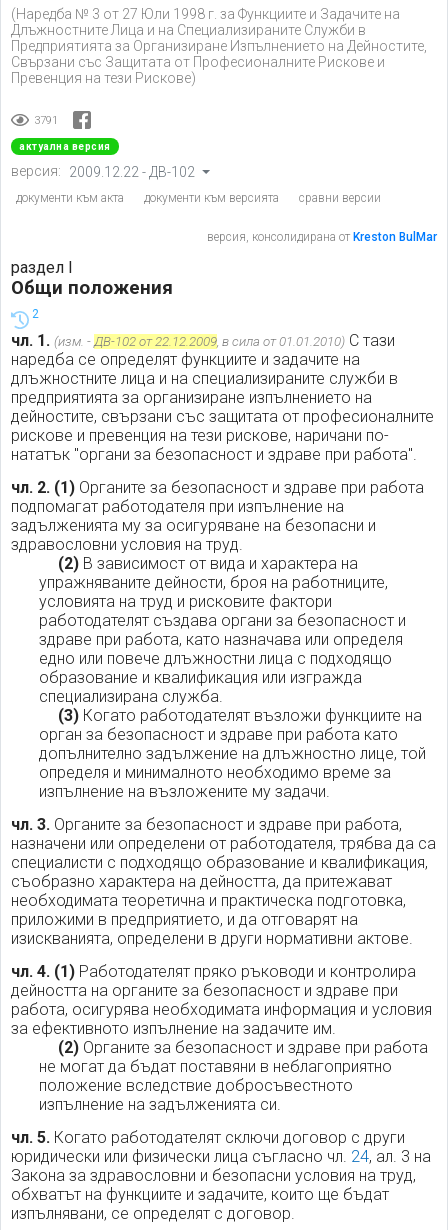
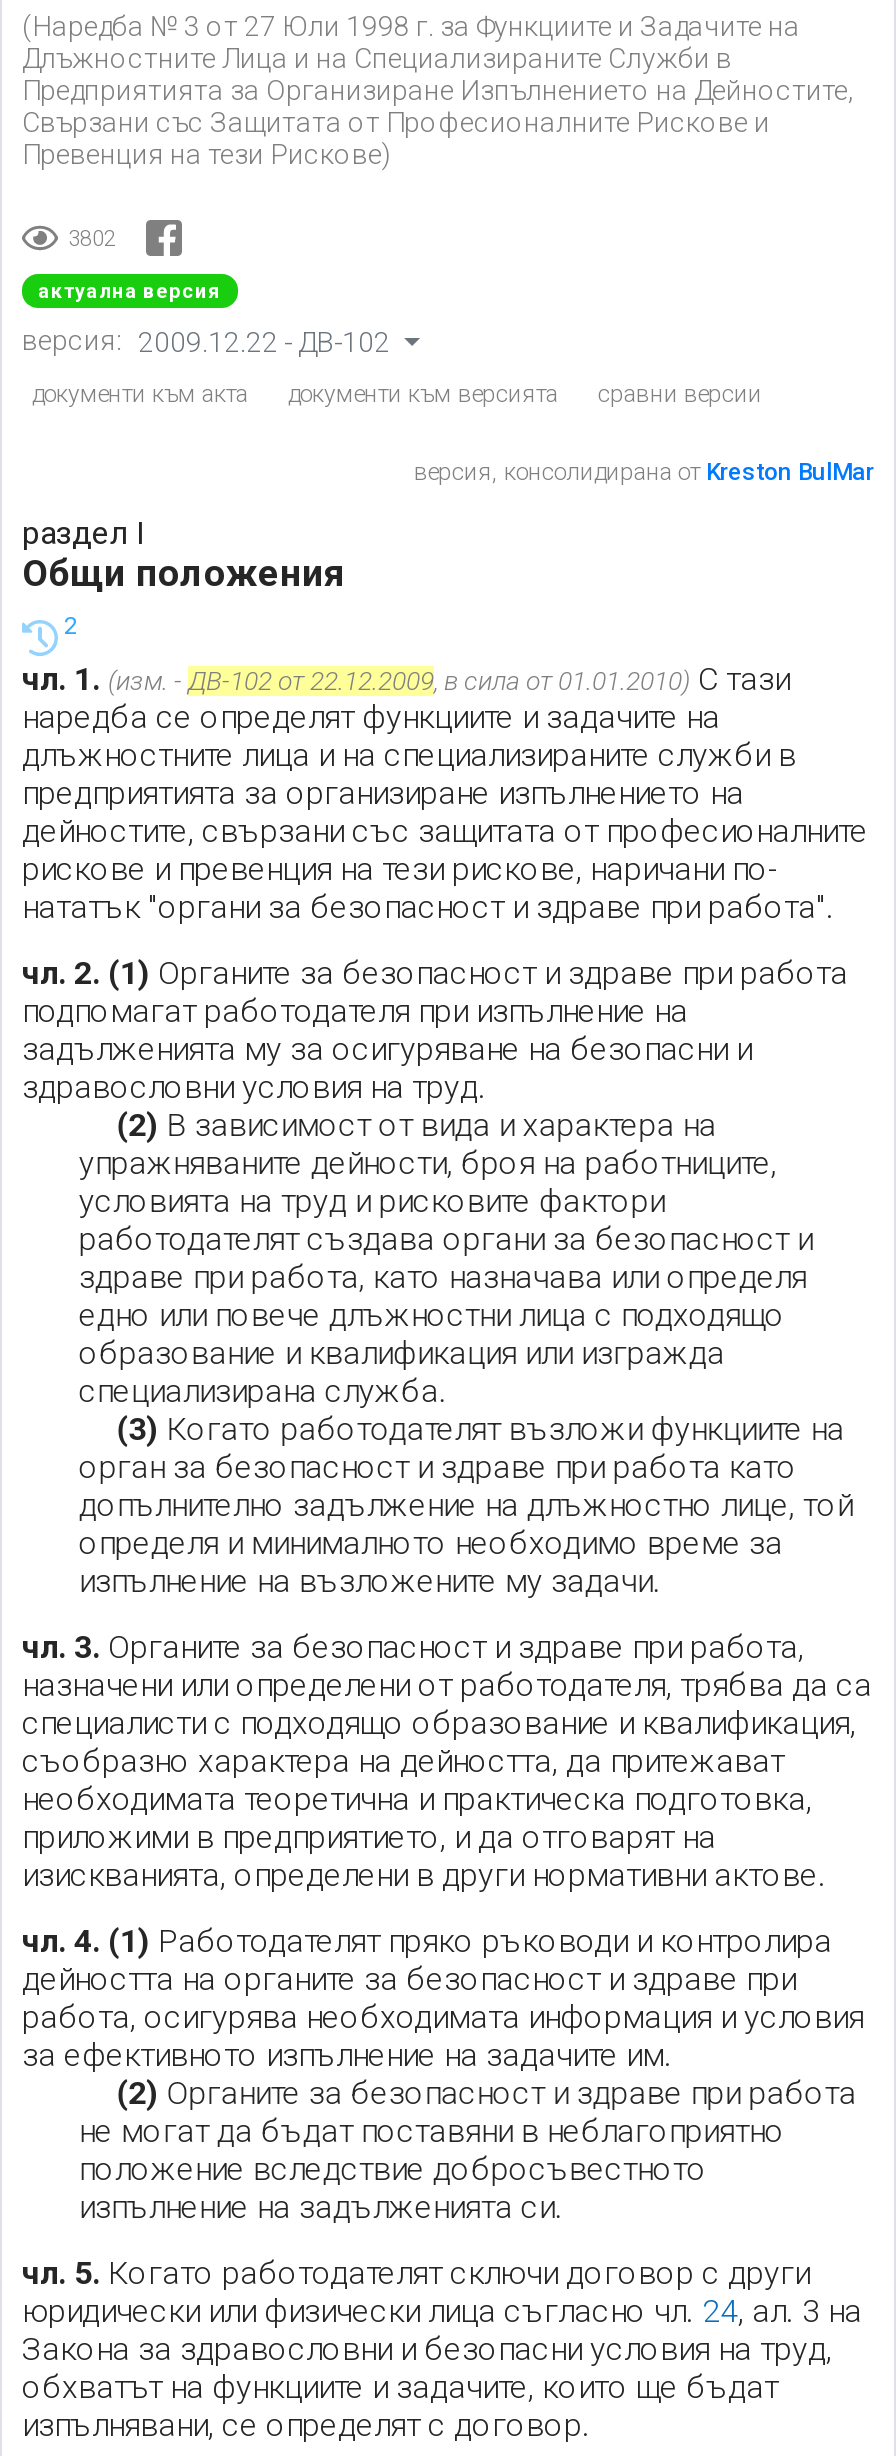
- 3791
+ 3802
